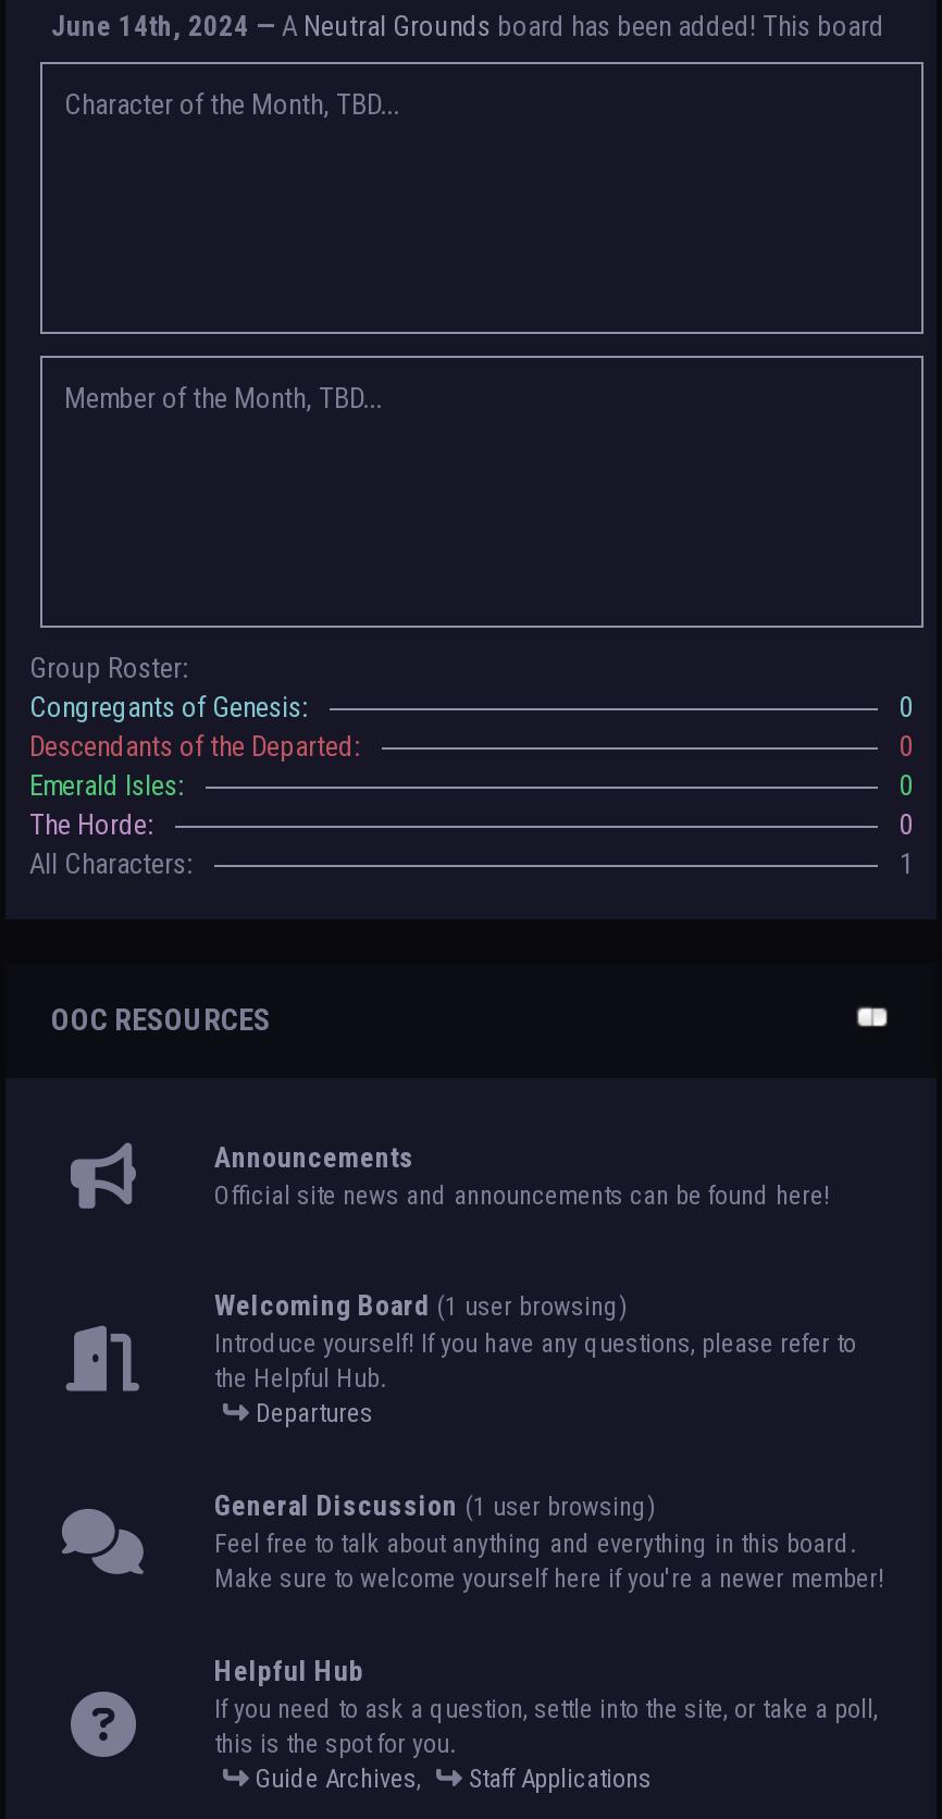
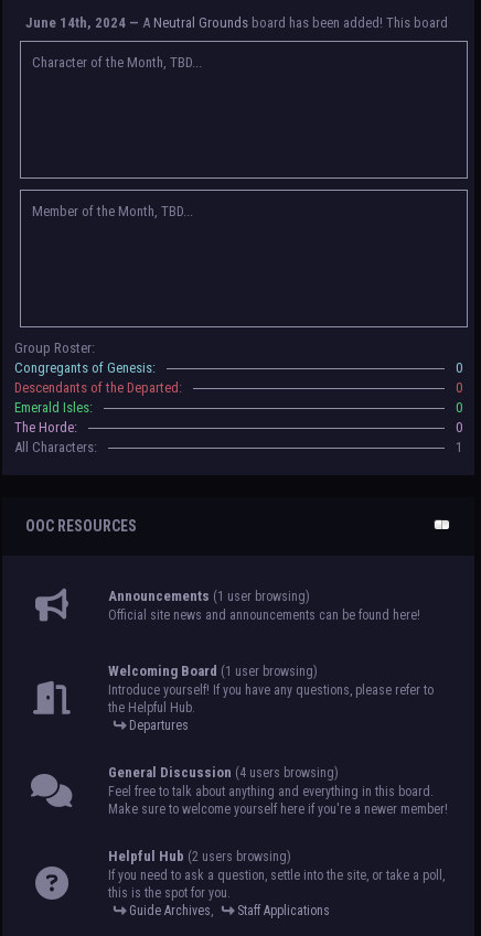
- Announcements
+ Announcements (1 user browsing)

- General Discussion (1 user browsing)
+ General Discussion (4 users browsing)

- Helpful Hub
+ Helpful Hub (2 users browsing)
